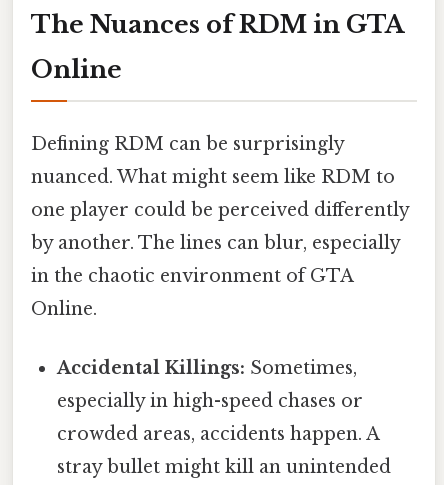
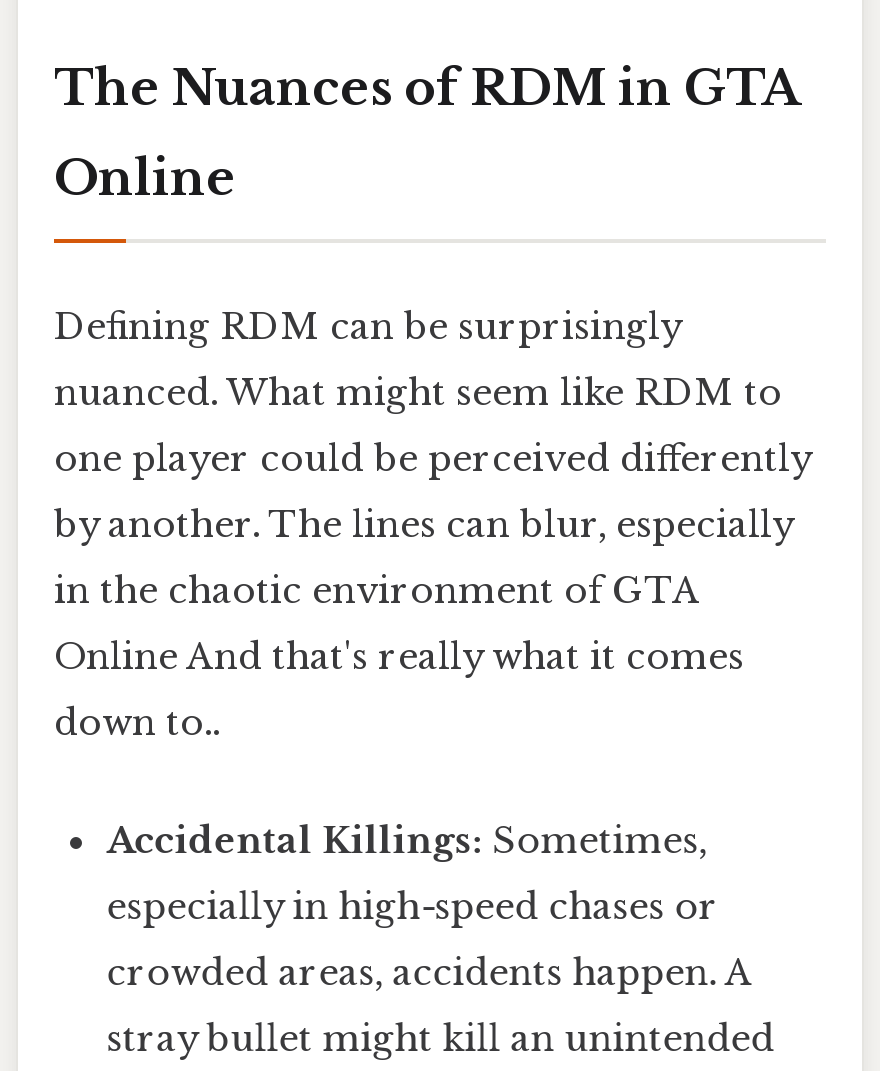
- Online.
+ Online And that's really what it comes
+ down to..
